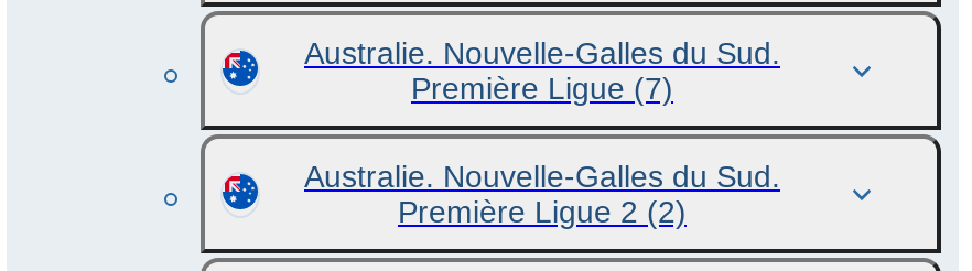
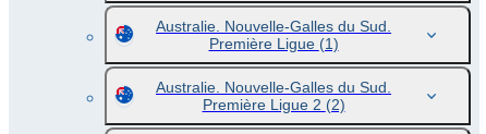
- Première Ligue (7)
+ Première Ligue (1)
